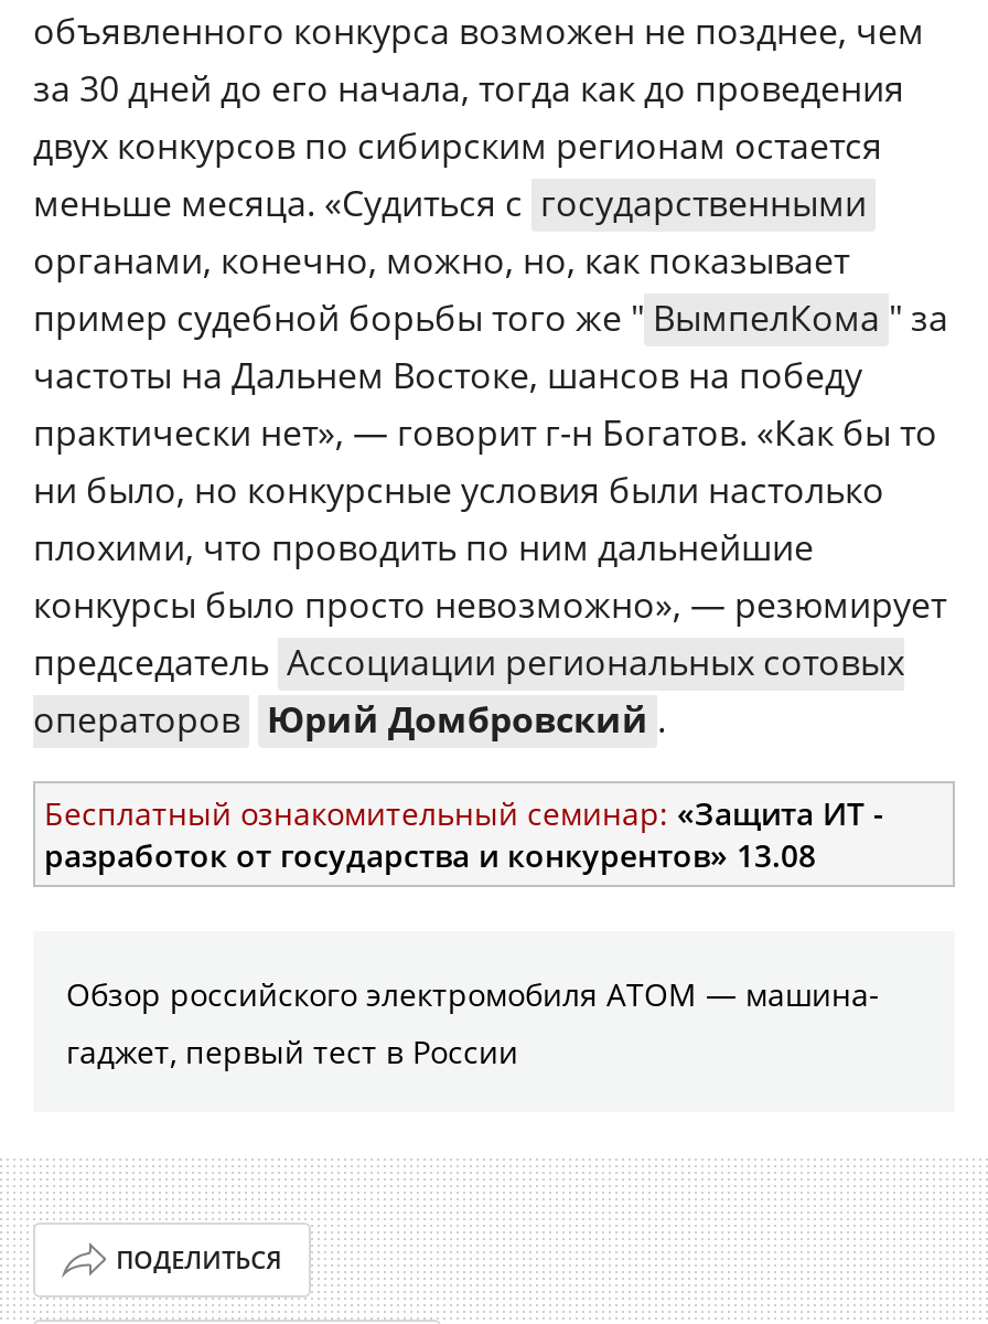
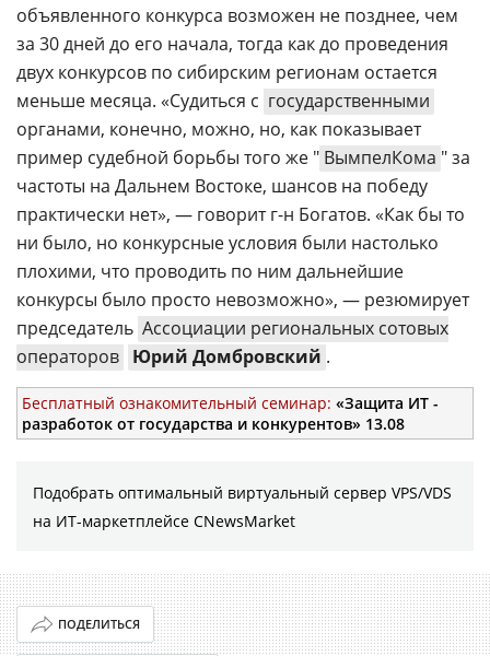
- Обзор российского электромобиля АТОМ — машина-
- гаджет, первый тест в России
+ Подобрать оптимальный виртуальный сервер VPS/VDS
+ на ИТ-маркетплейсе CNewsMarket
